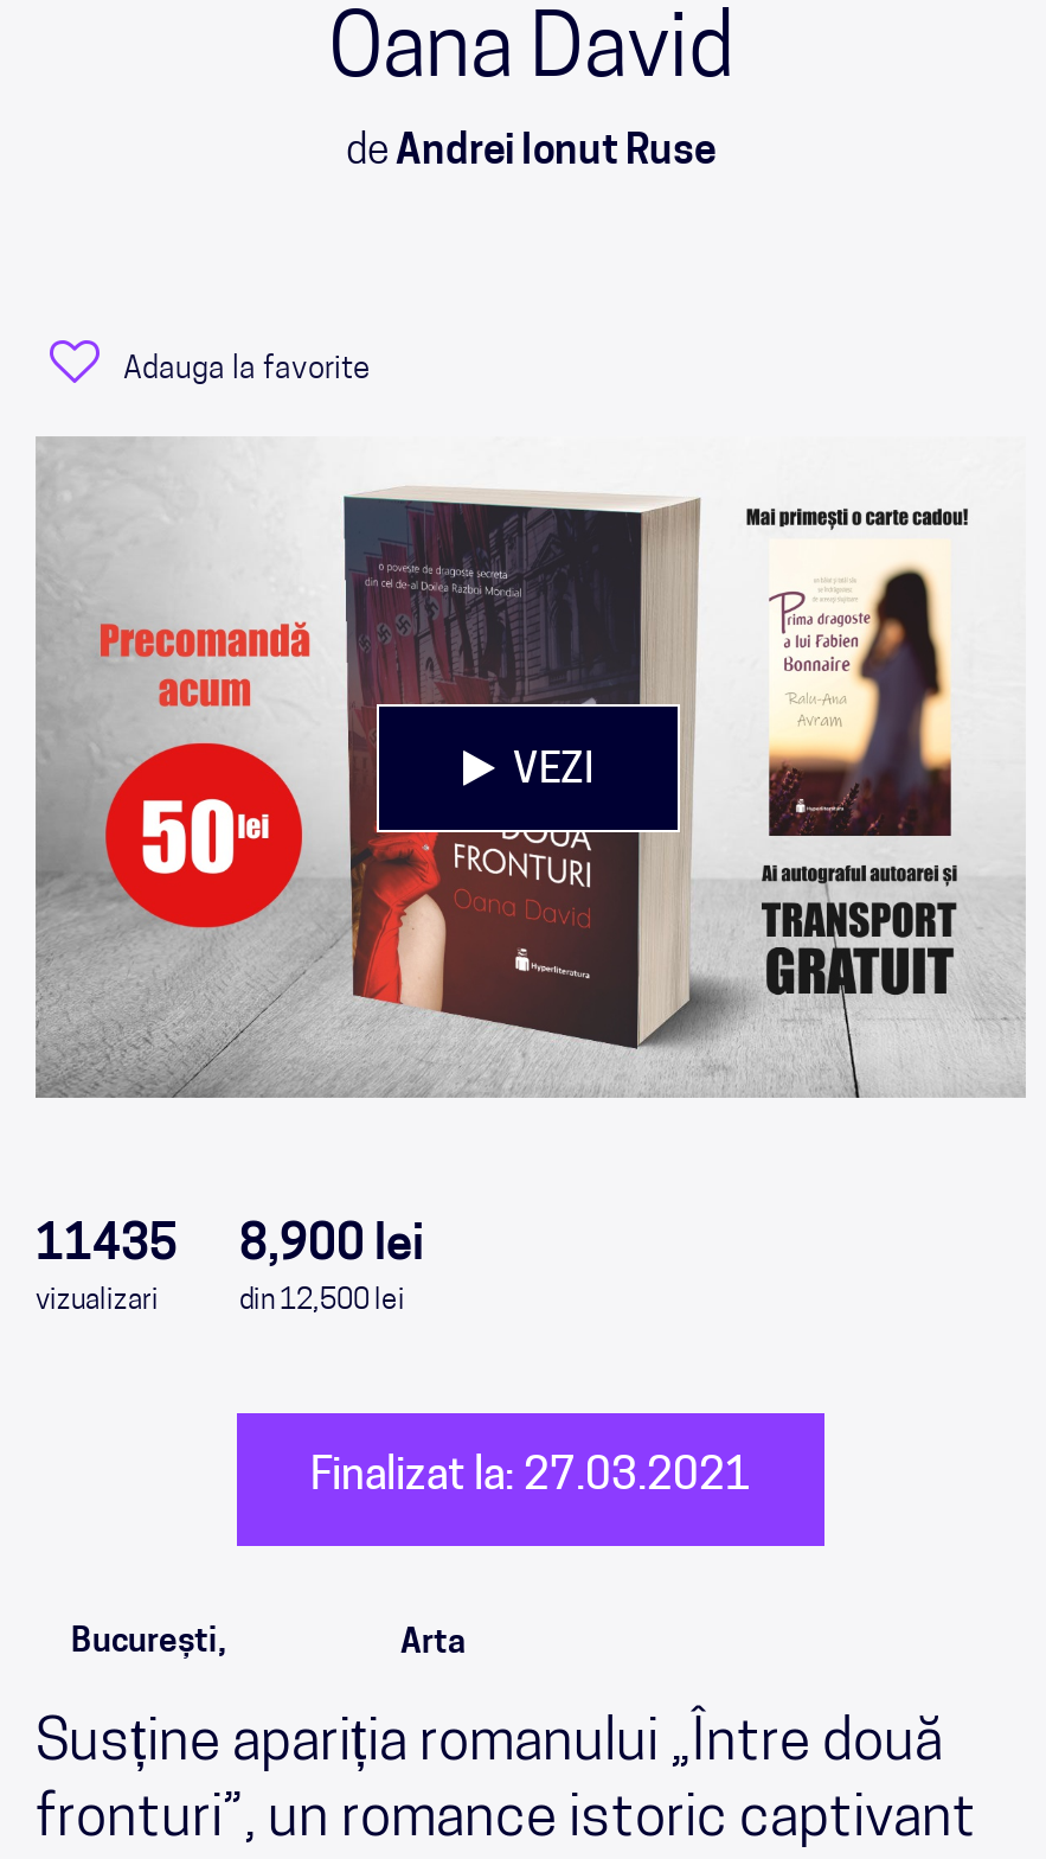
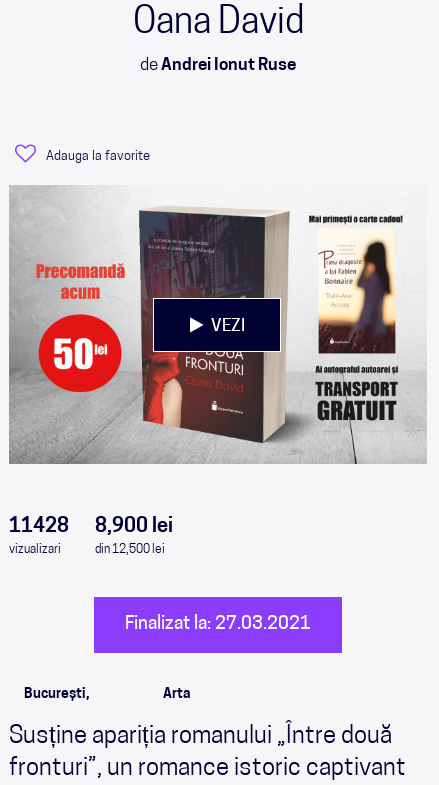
- 11435 8,900 lei
+ 11428 8,900 lei
